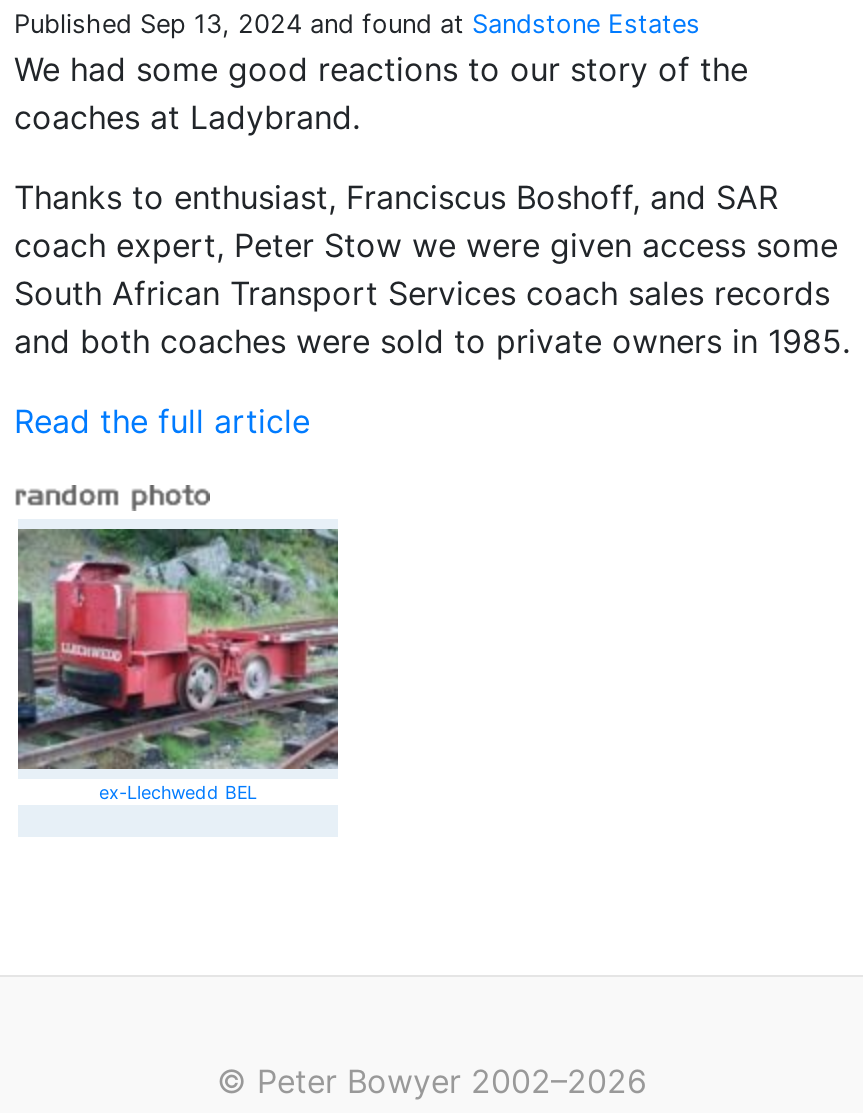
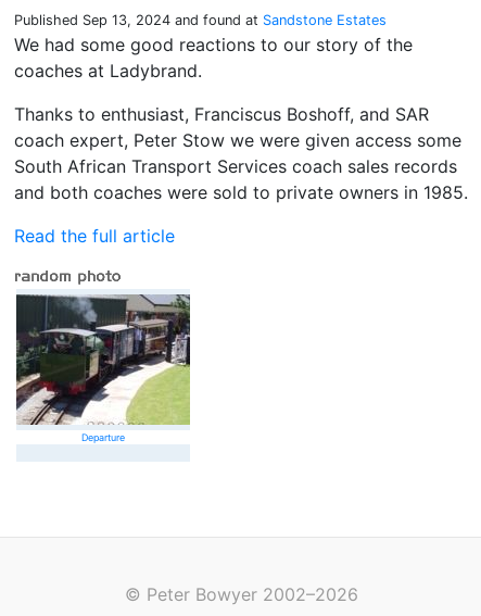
- [image]
- ex-Llechwedd BEL
+ [image]
+ Departure
